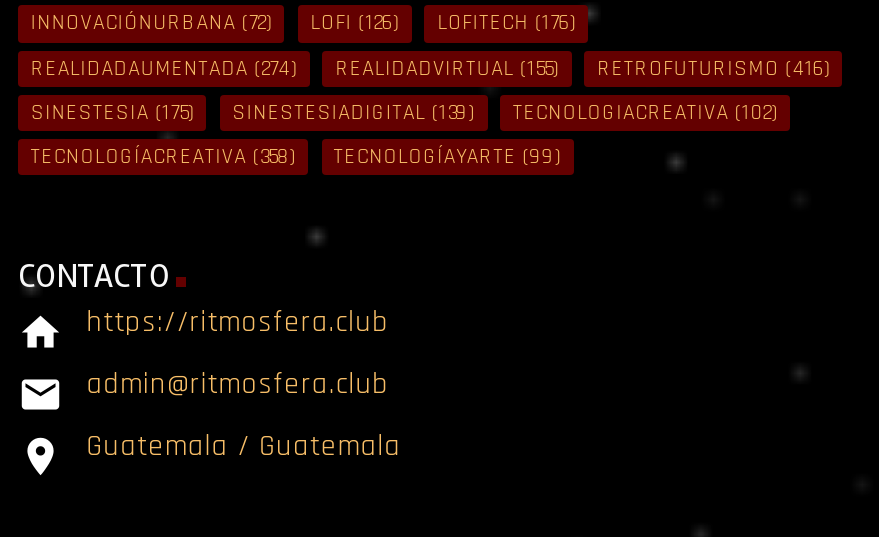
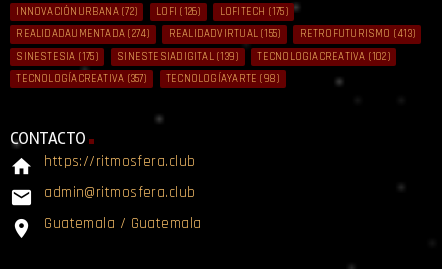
- INNOVACIÓNURBANA (72) LOFI (126) LOFITECH (176)
+ INNOVACIÓNURBANA (72) LOFI (126) LOFITECH (175)

- RETROFUTURISMO (416)
+ RETROFUTURISMO (413)

- TECNOLOGÍACREATIVA (358)
+ TECNOLOGÍACREATIVA (357)

- TECNOLOGÍAYARTE (99)
+ TECNOLOGÍAYARTE (98)
